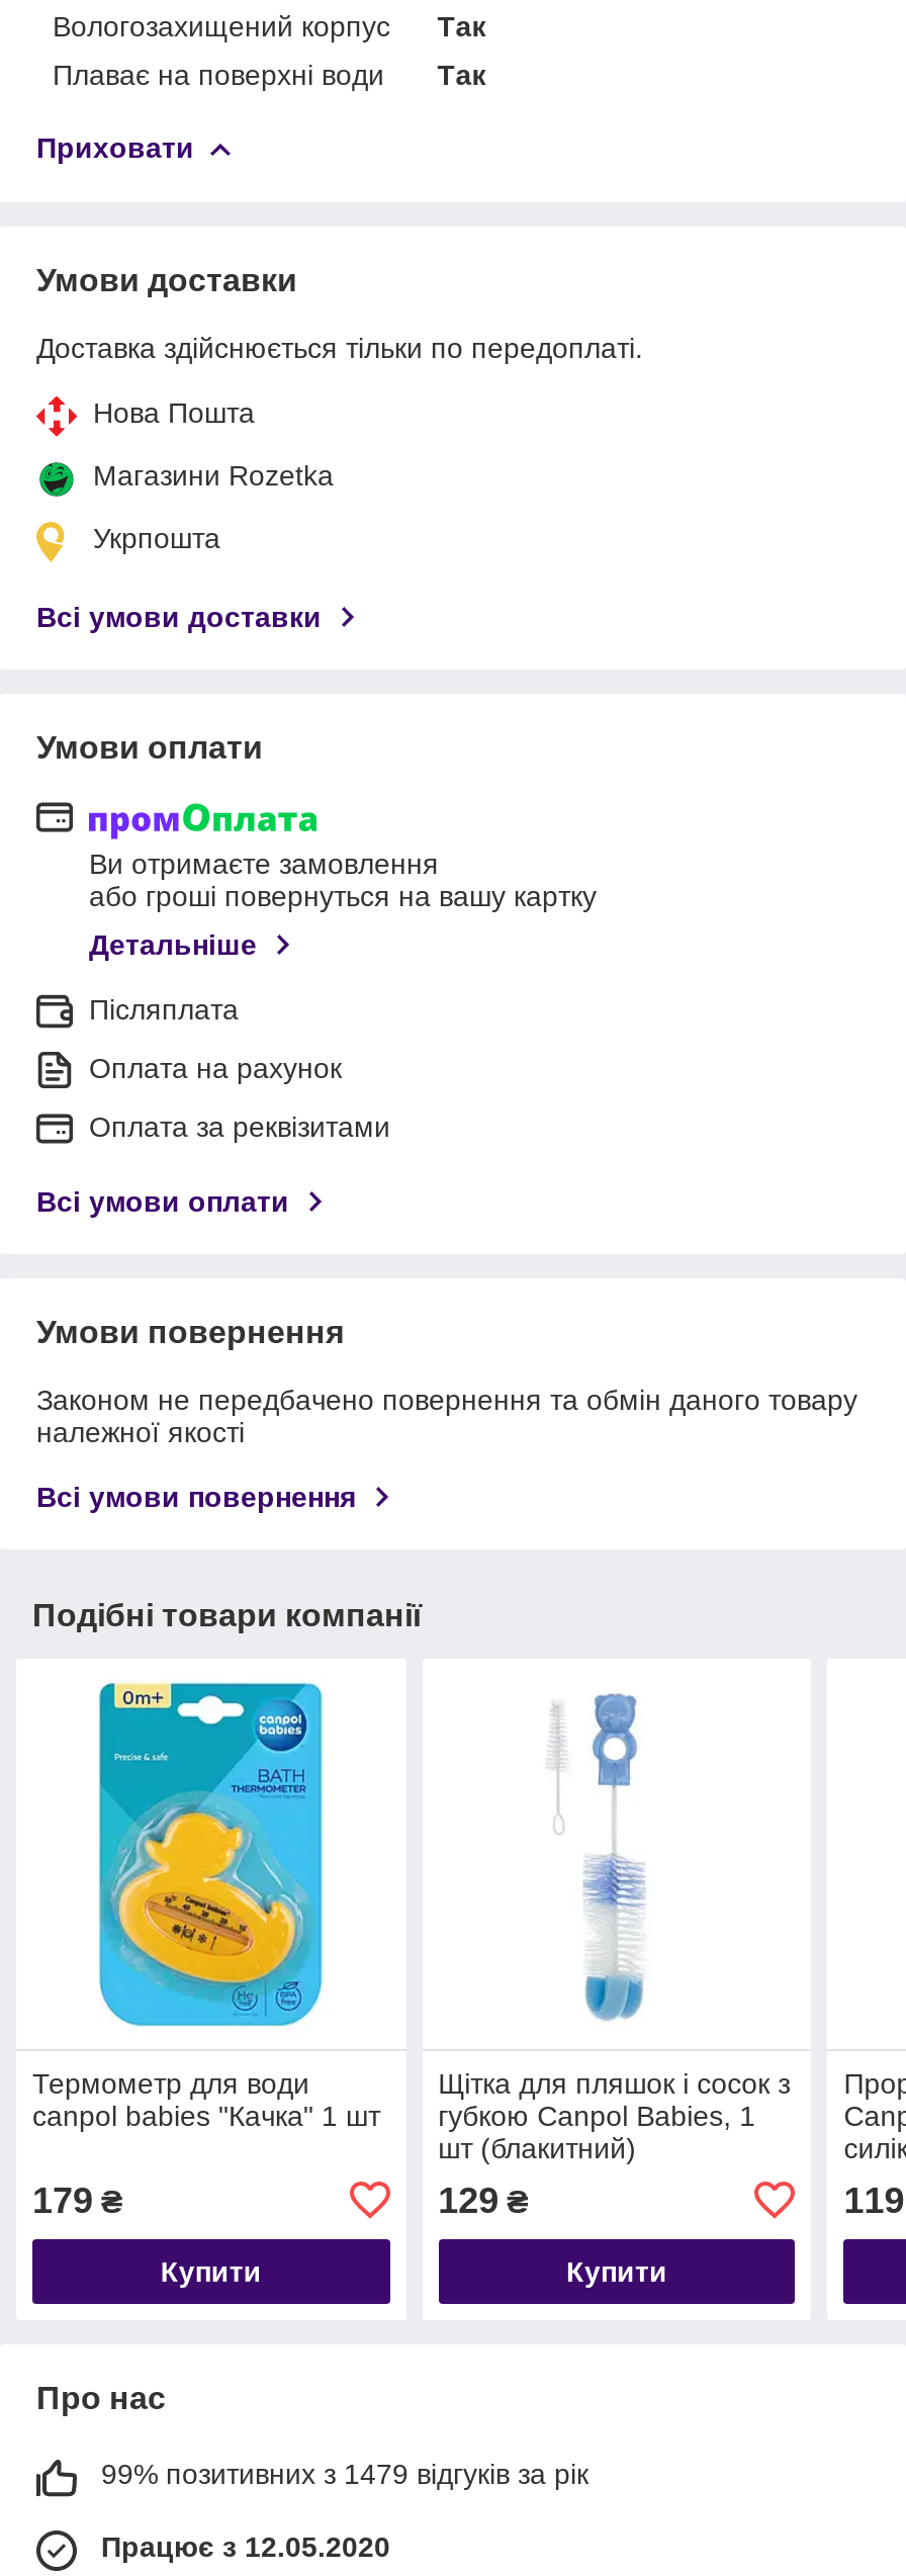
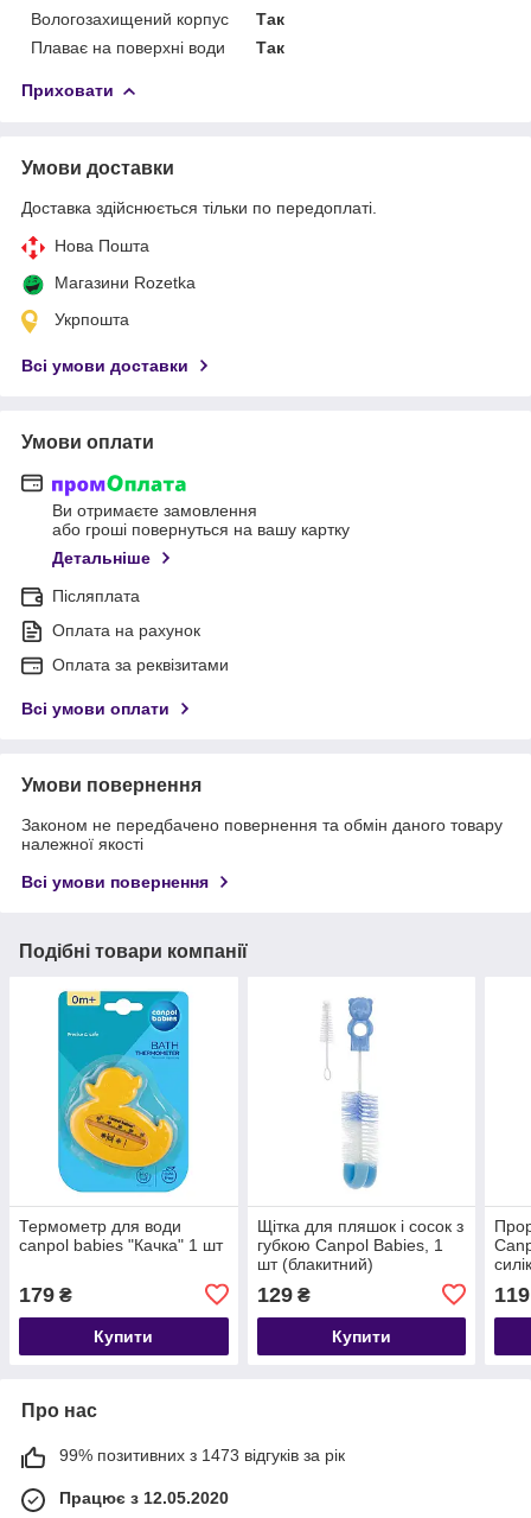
- 99% позитивних з 1479 відгуків за рік
+ 99% позитивних з 1473 відгуків за рік
